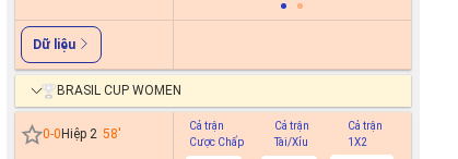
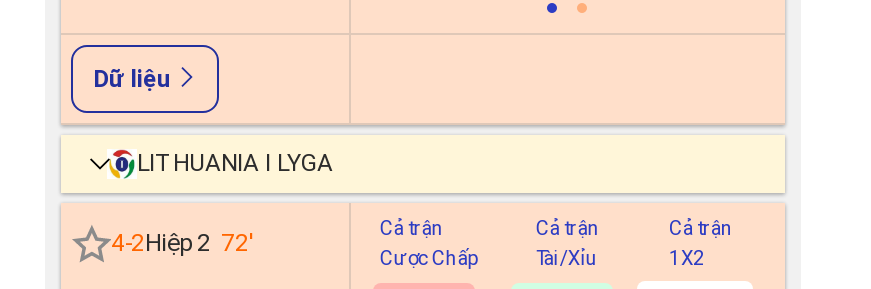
- BRASIL CUP WOMEN
+ LITHUANIA I LYGA

- 0-0Hiệp 2 58'
+ 4-2Hiệp 2 72'
